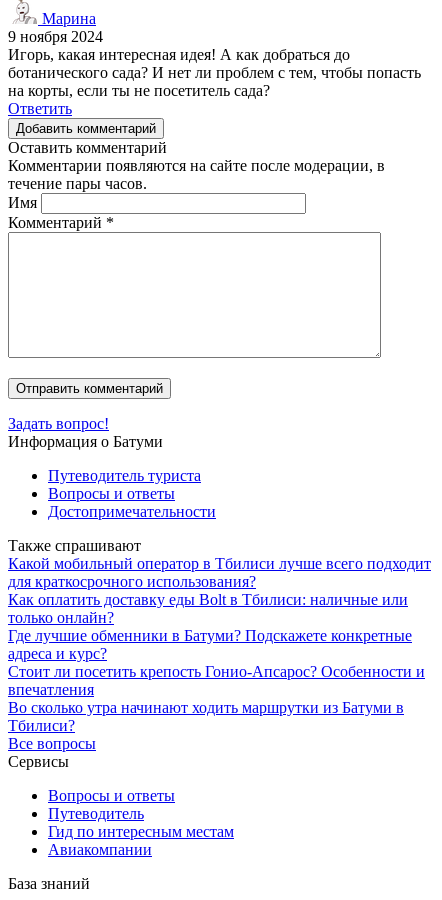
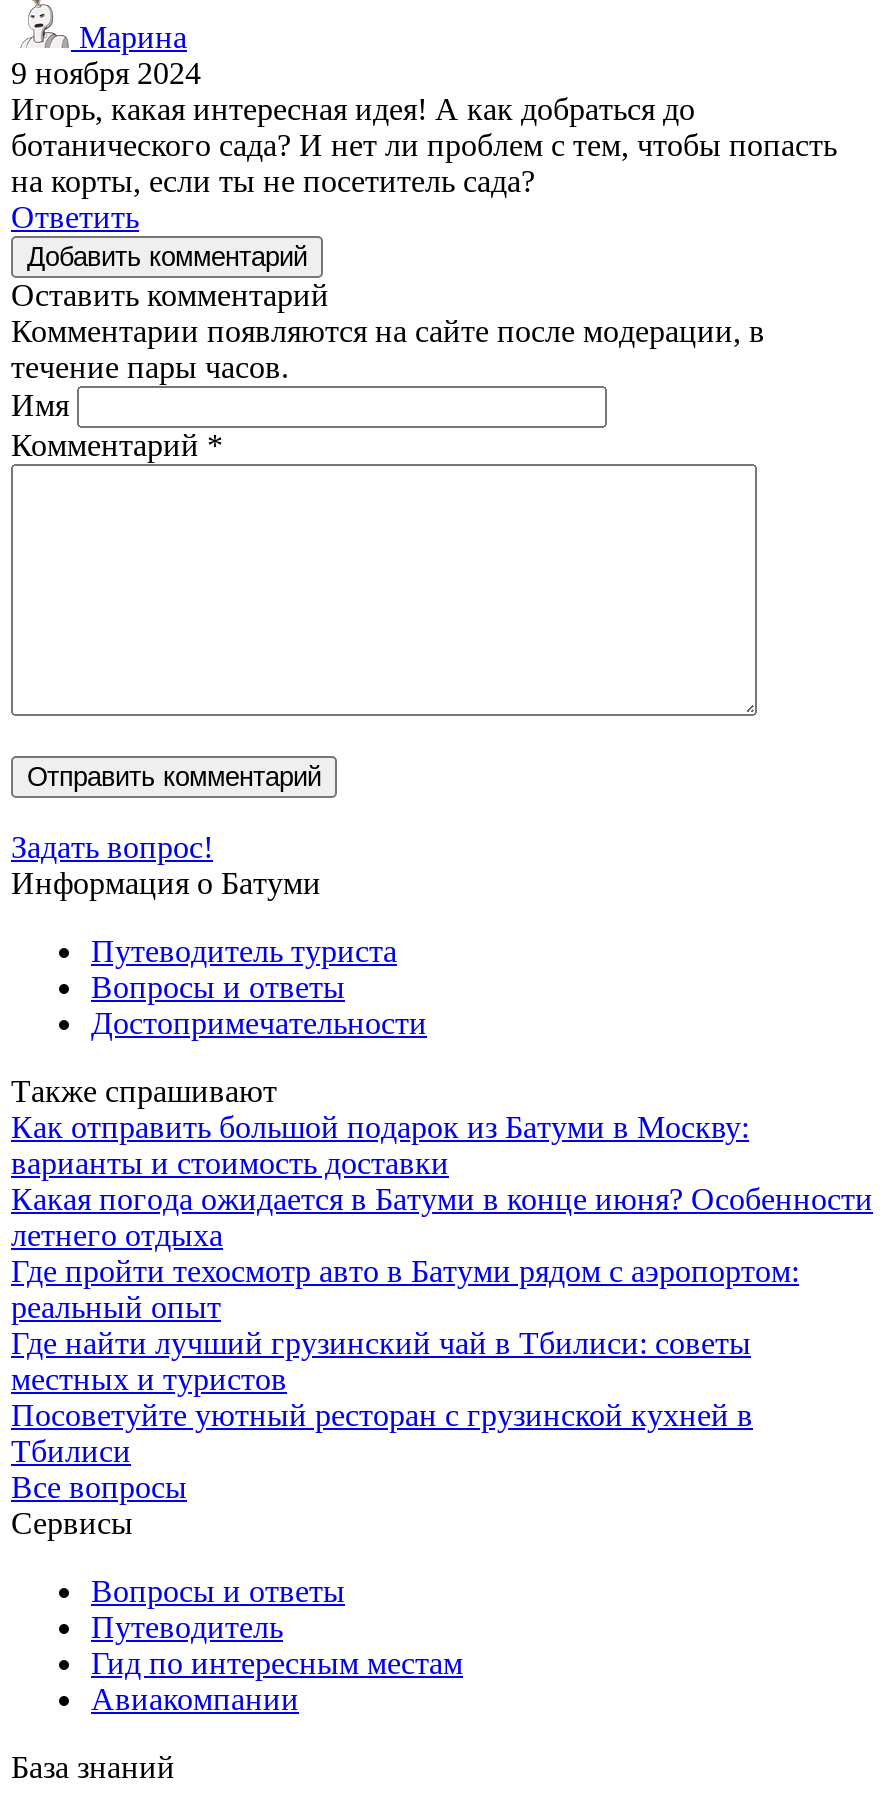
- Какой мобильный оператор в Тбилиси лучше всего подходит
- для краткосрочного использования?
- Как оплатить доставку еды Bolt в Тбилиси: наличные или
- только онлайн?
- Где лучшие обменники в Батуми? Подскажете конкретные
- адреса и курс?
- Стоит ли посетить крепость Гонио-Апсарос? Особенности и
- впечатления
- Во сколько утра начинают ходить маршрутки из Батуми в
- Тбилиси?
+ Как отправить большой подарок из Батуми в Москву:
+ варианты и стоимость доставки
+ Какая погода ожидается в Батуми в конце июня? Особенности
+ летнего отдыха
+ Где пройти техосмотр авто в Батуми рядом с аэропортом:
+ реальный опыт
+ Где найти лучший грузинский чай в Тбилиси: советы
+ местных и туристов
+ Посоветуйте уютный ресторан с грузинской кухней в
+ Тбилиси
